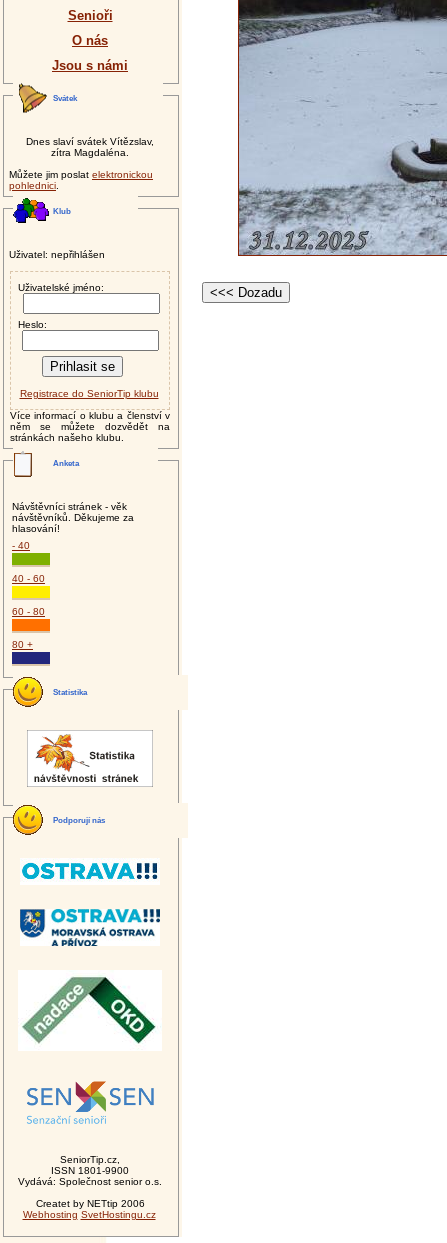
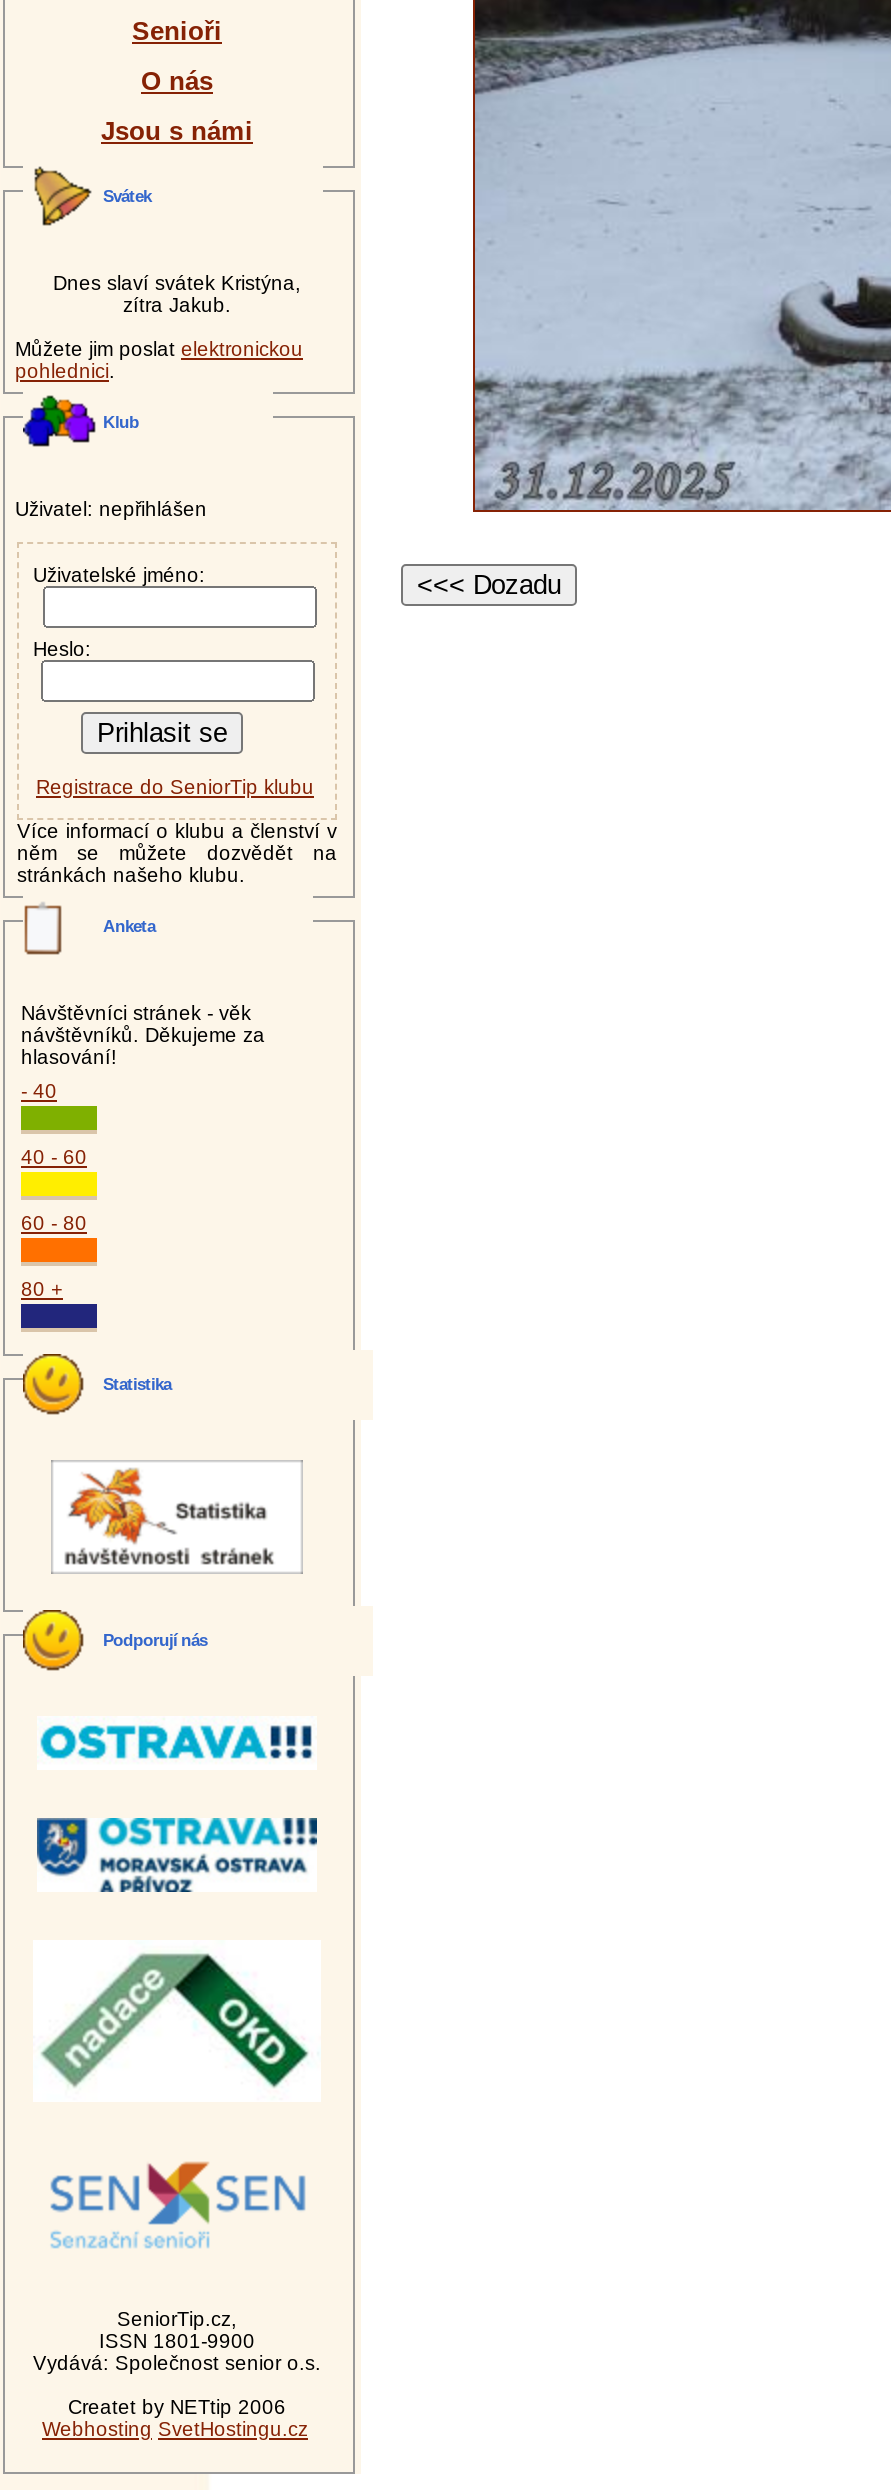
- Dnes slaví svátek Vítězslav,
+ Dnes slaví svátek Kristýna,

- zítra Magdaléna.
+ zítra Jakub.
